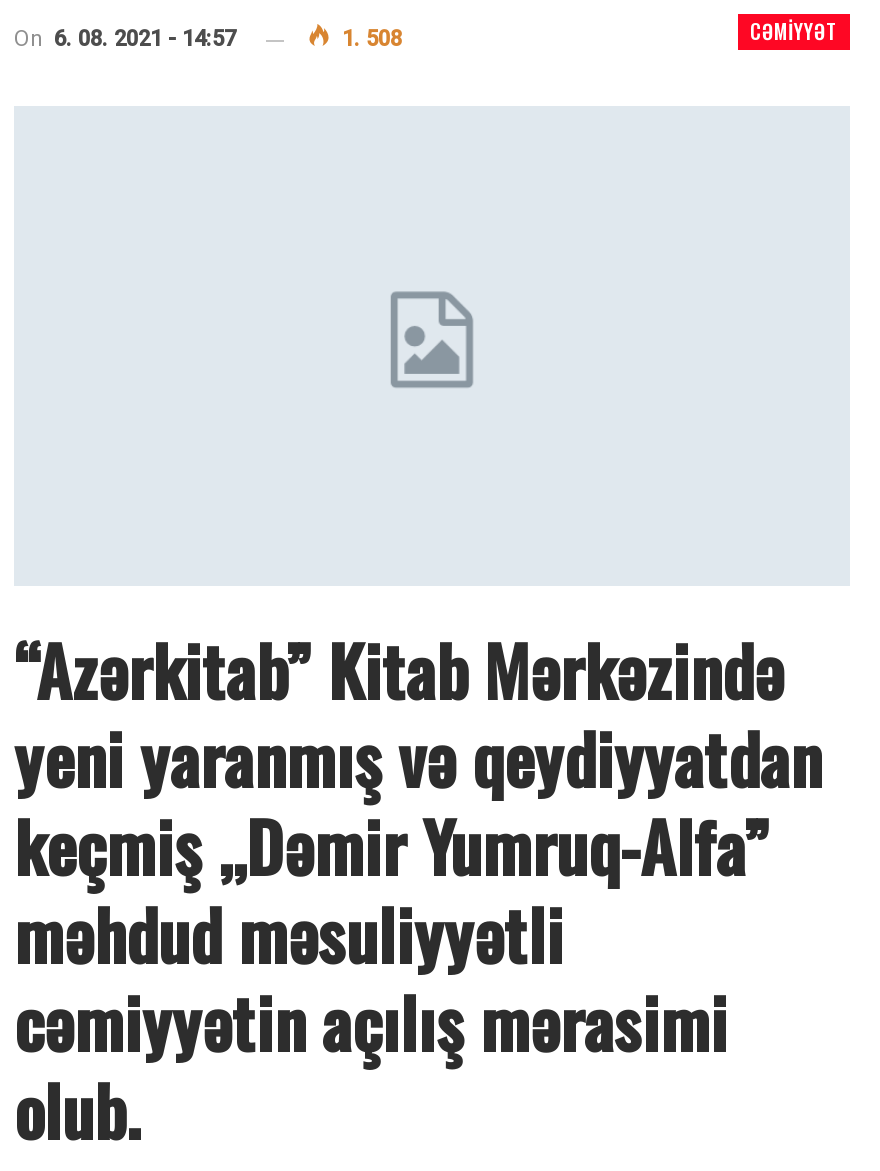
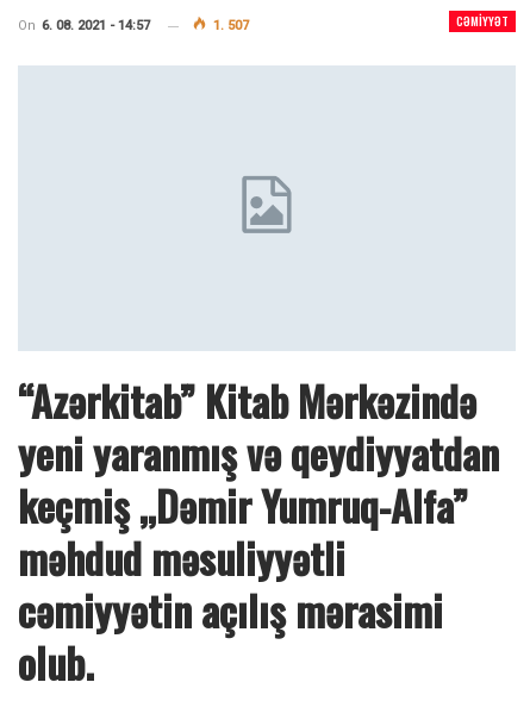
- 1. 508
+ 1. 507
